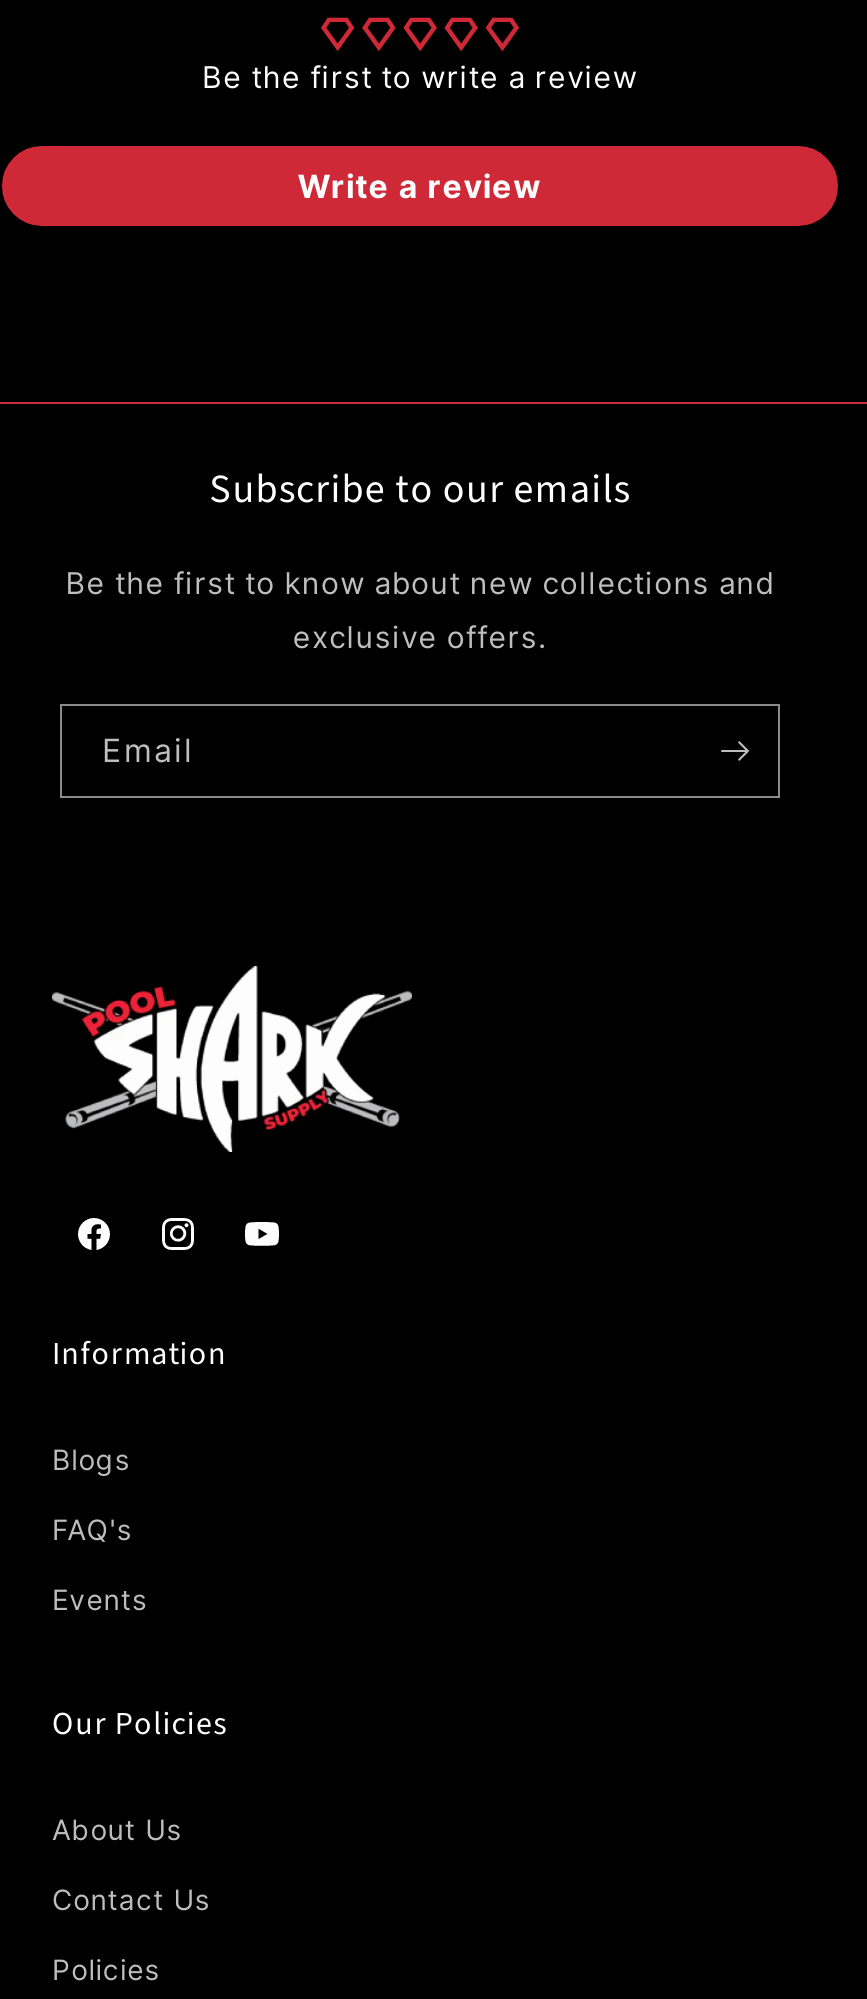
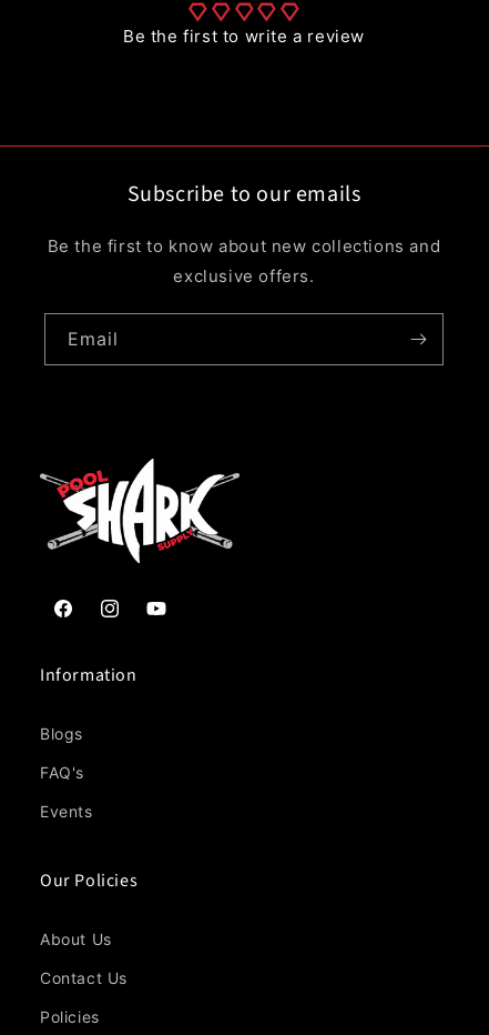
- Write a review
